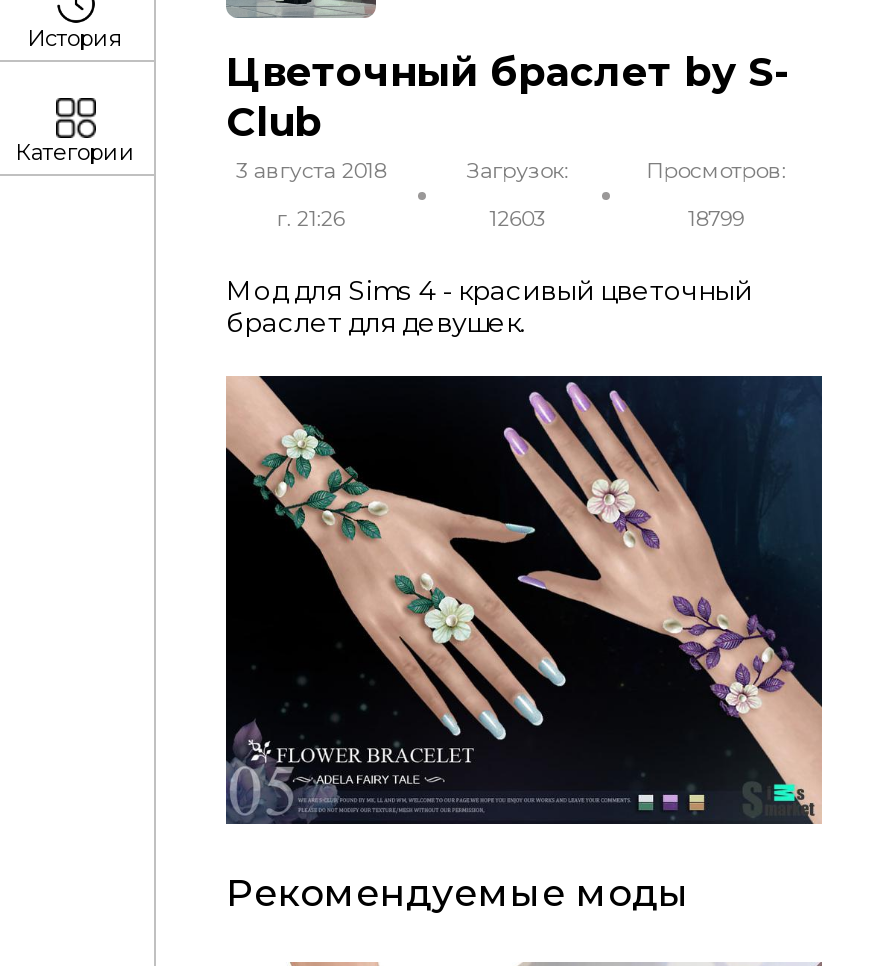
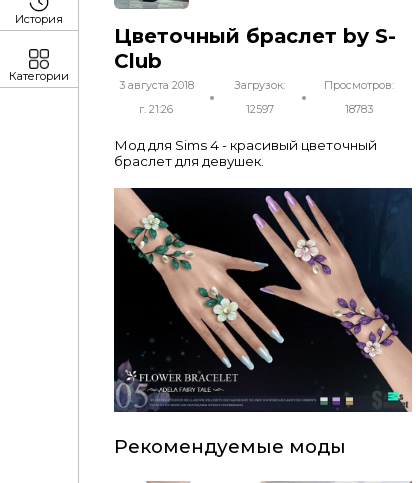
- 12603
+ 12597

- 18799
+ 18783
